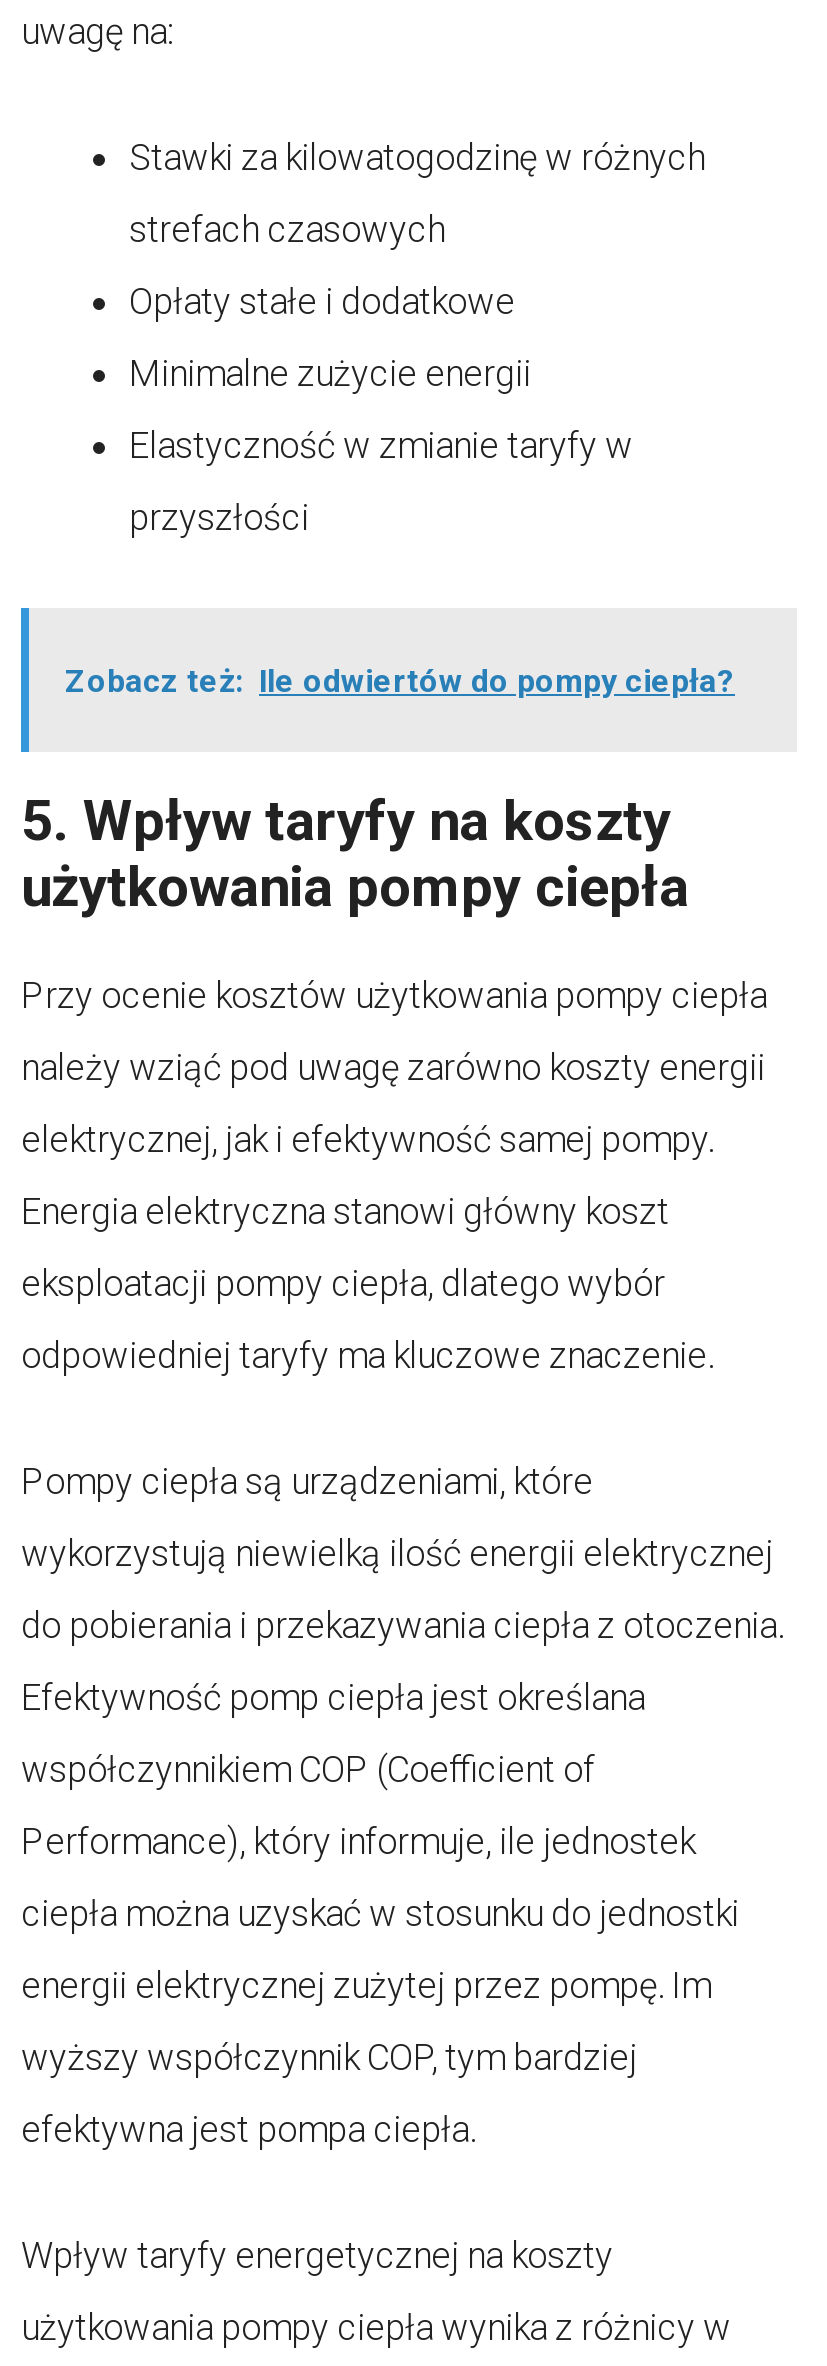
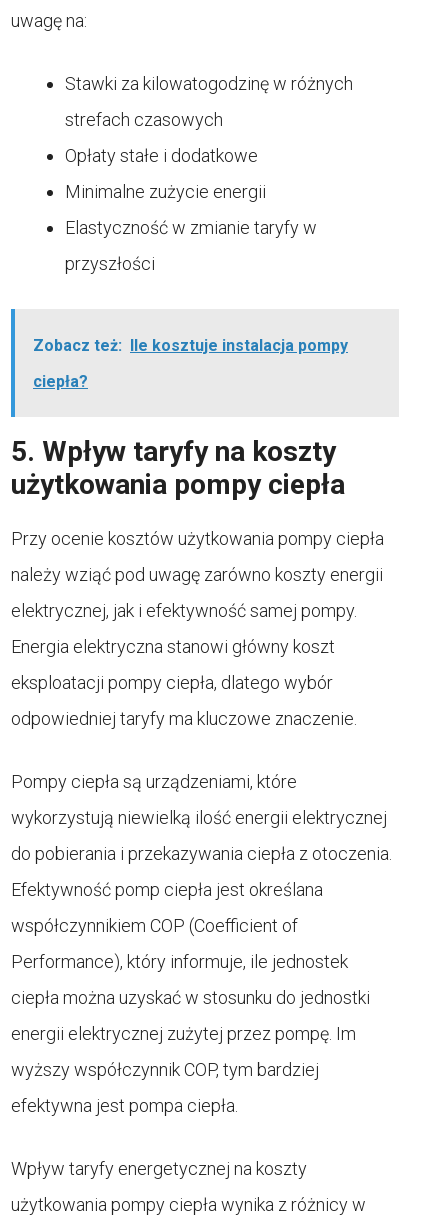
- Zobacz też: Ile odwiertów do pompy ciepła?
+ Zobacz też: Ile kosztuje instalacja pompy
+ ciepła?
